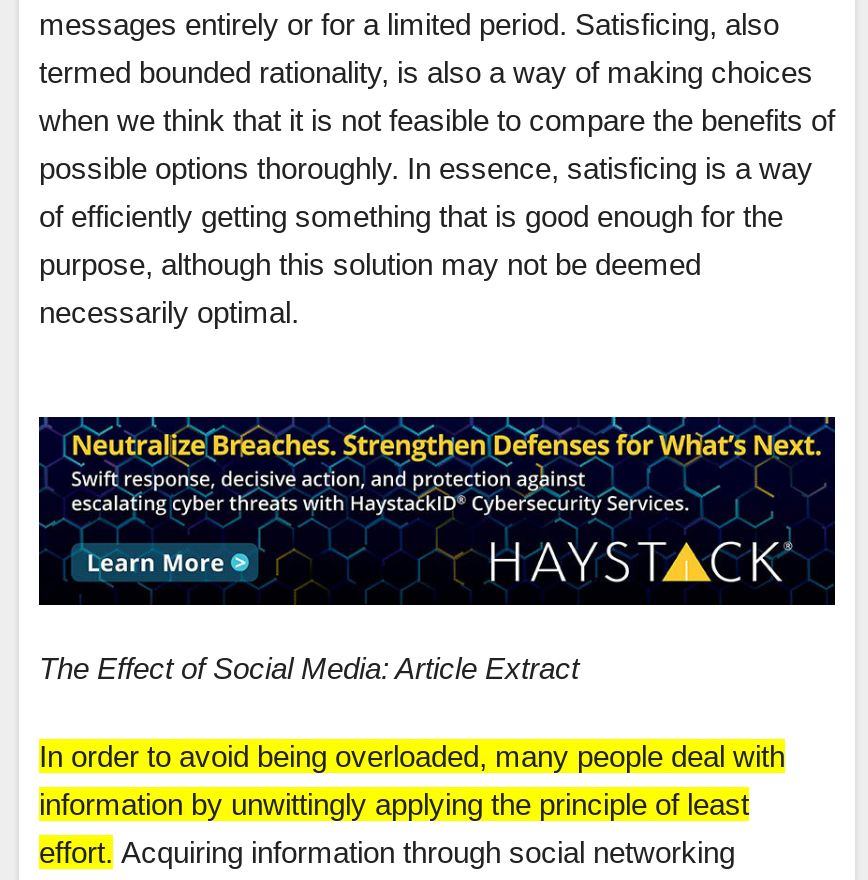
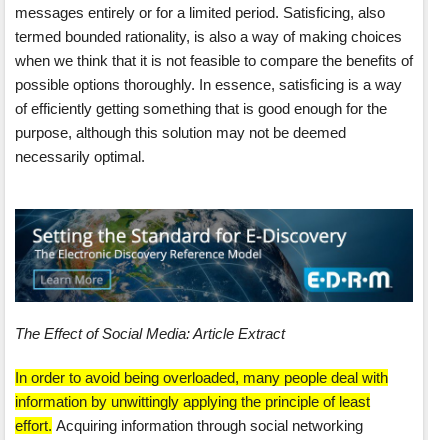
- [image]
+ [image]
